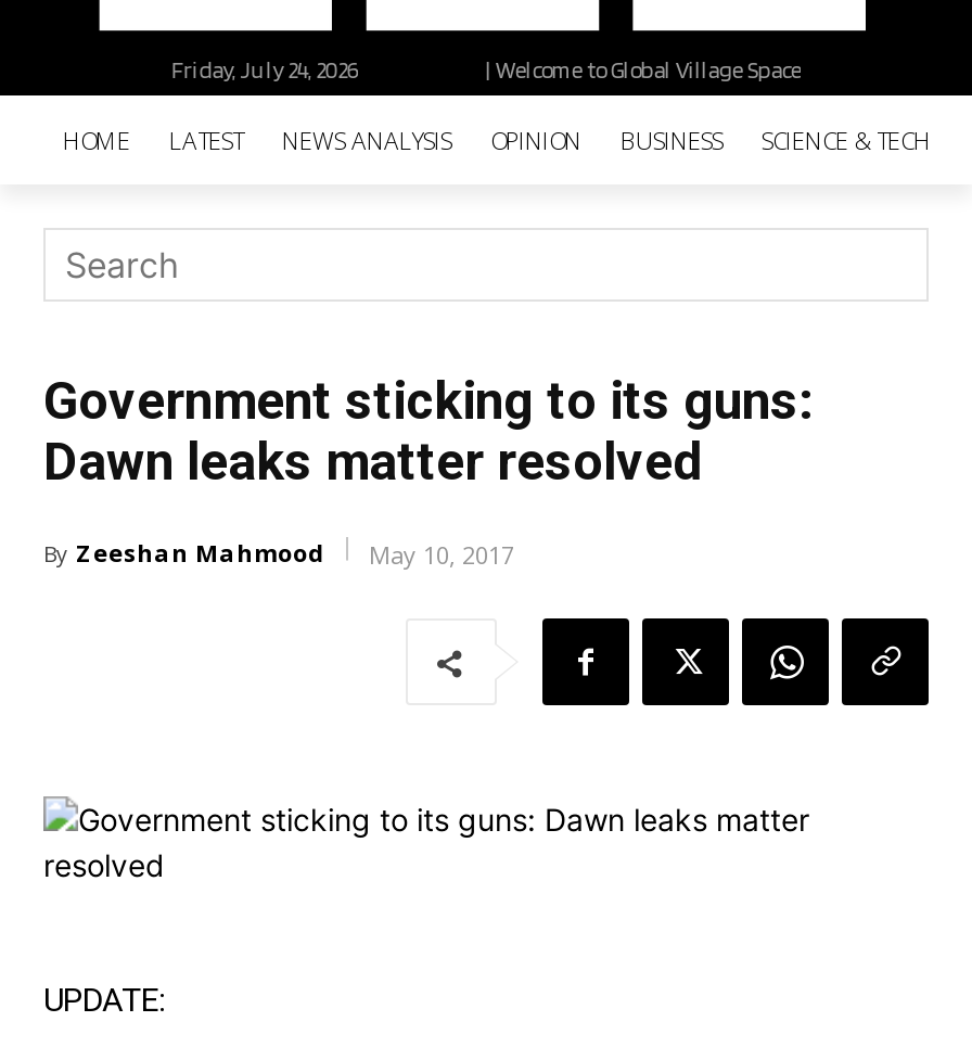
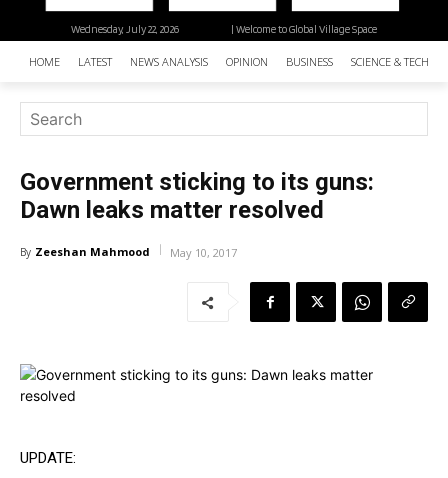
- Friday, July 24, 2026
+ Wednesday, July 22, 2026
